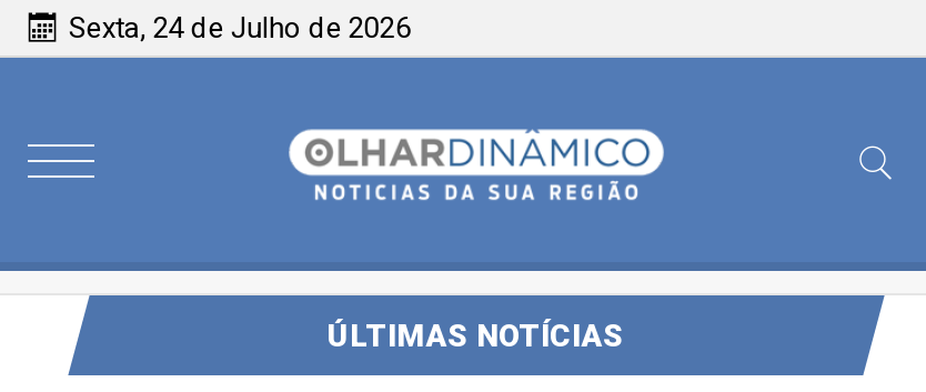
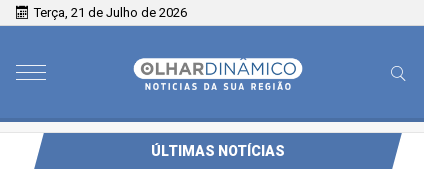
- Sexta, 24 de Julho de 2026
+ Terça, 21 de Julho de 2026
